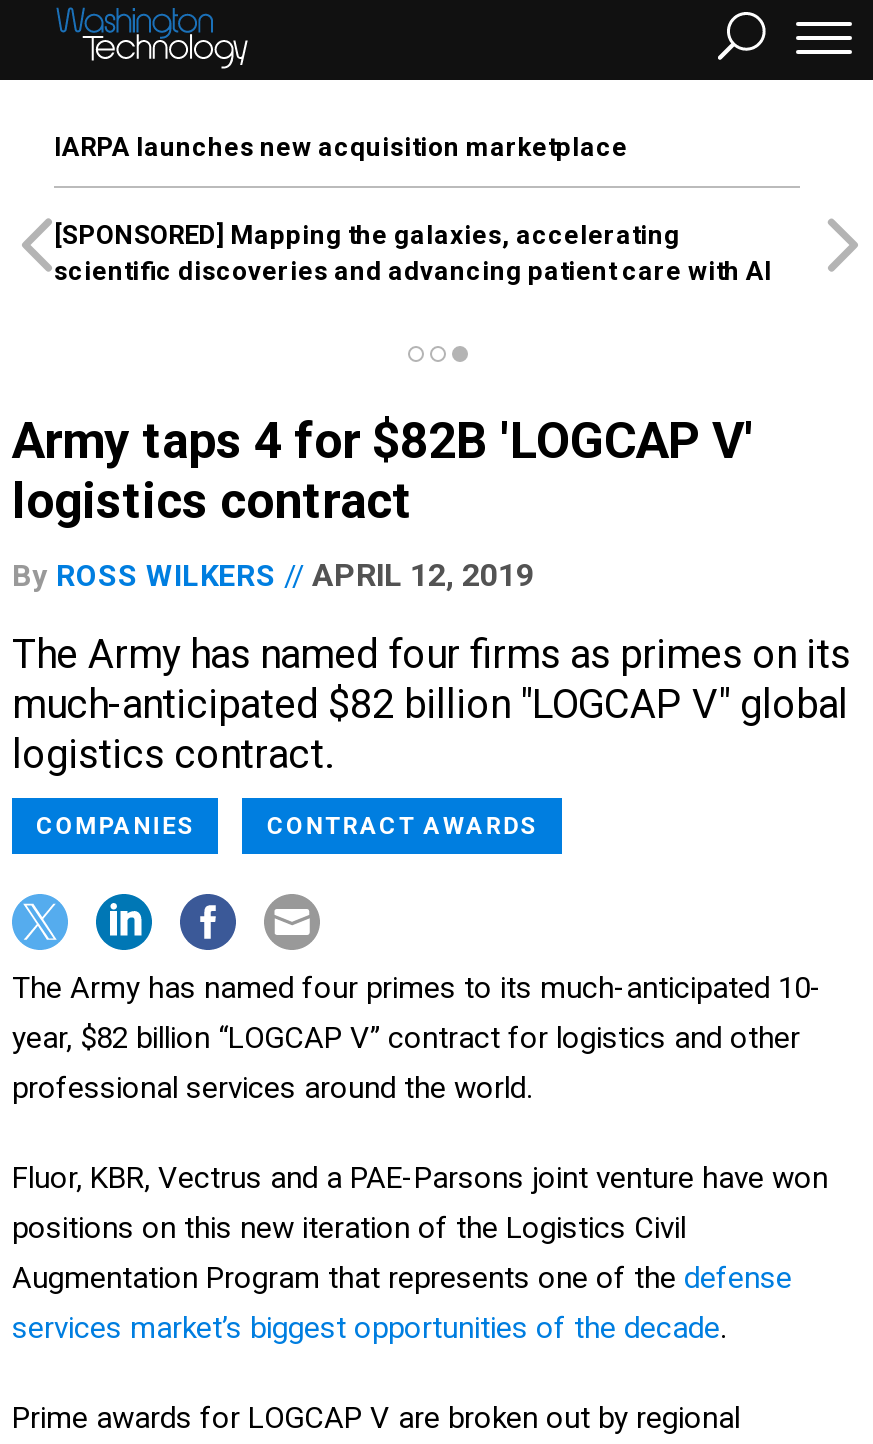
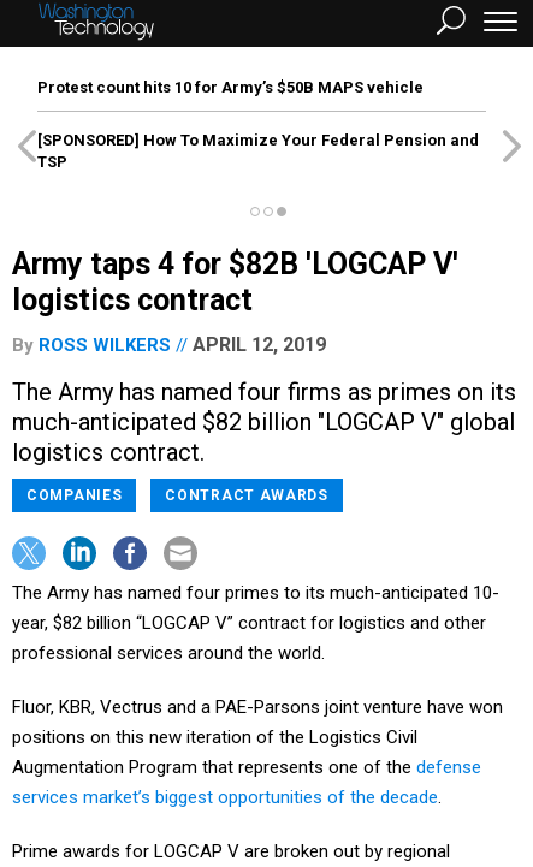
- IARPA launches new acquisition marketplace
+ Protest count hits 10 for Army’s $50B MAPS vehicle

- [SPONSORED] Mapping the galaxies, accelerating
- scientific discoveries and advancing patient care with AI
+ [SPONSORED] How To Maximize Your Federal Pension and
+ TSP
